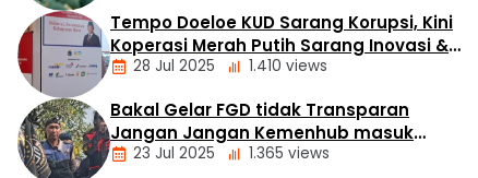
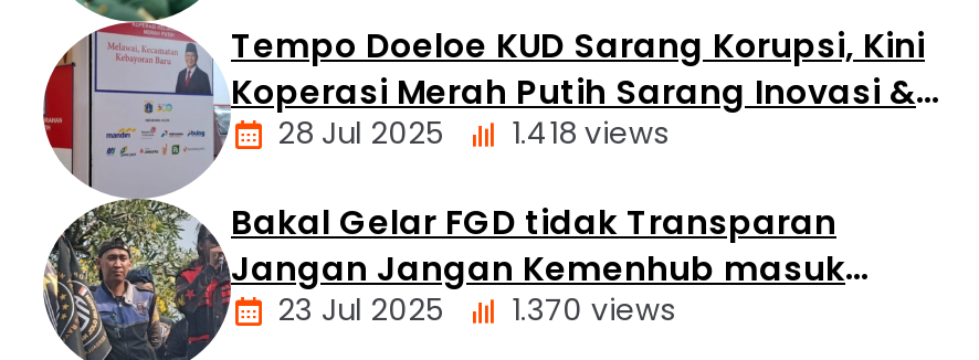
- 1.410 views
+ 1.418 views

- 1.365 views
+ 1.370 views
